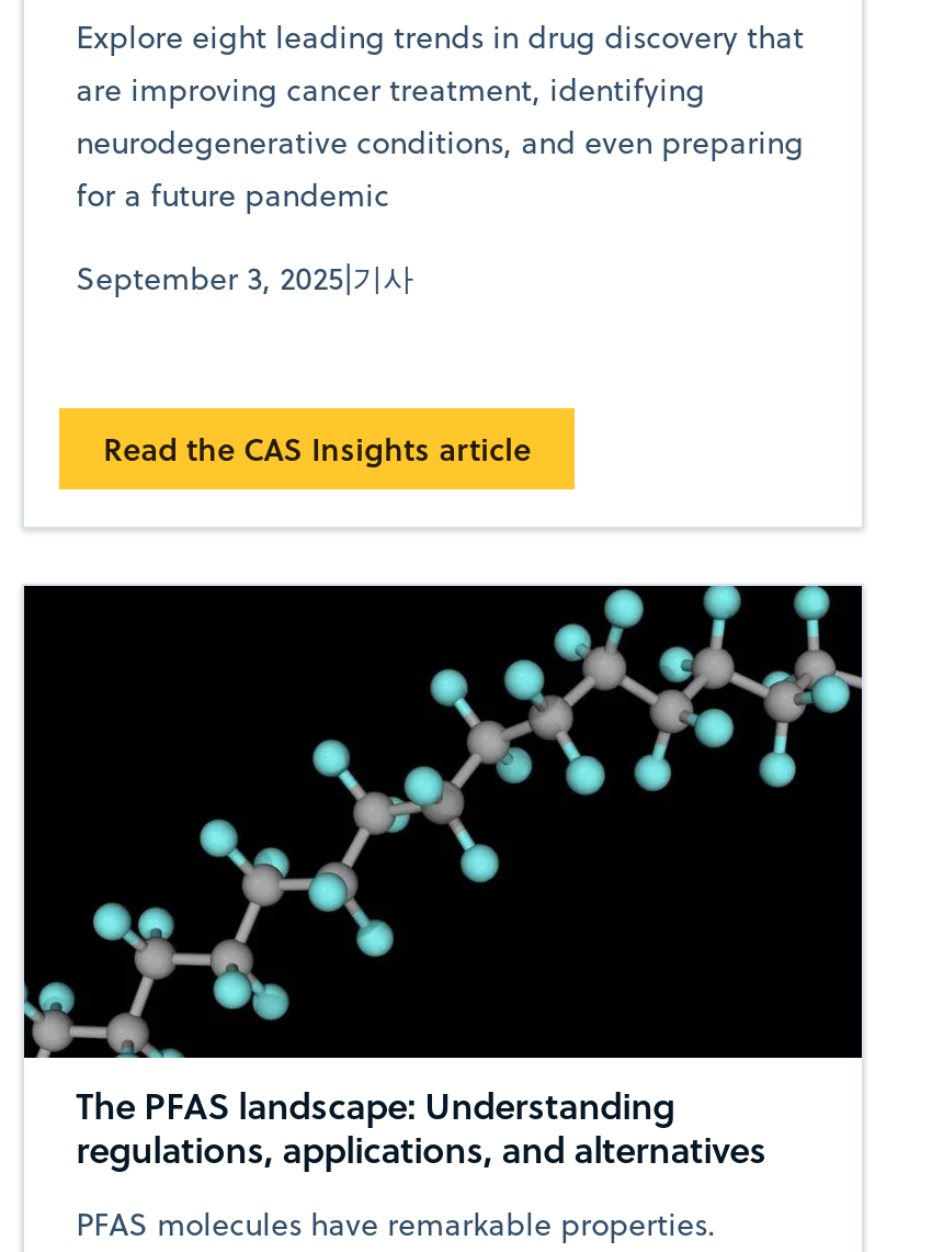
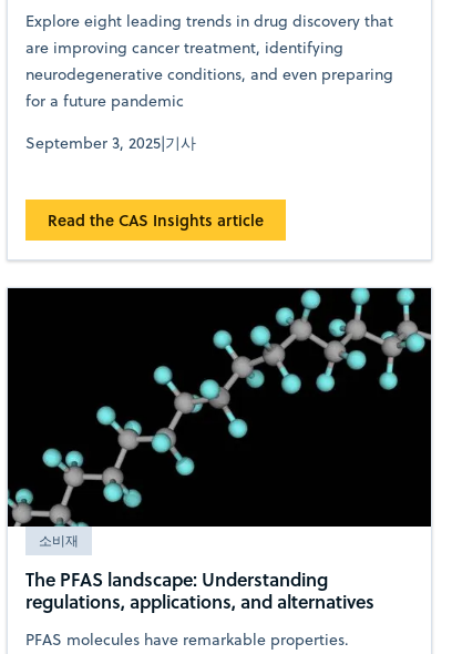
+ 소비재
